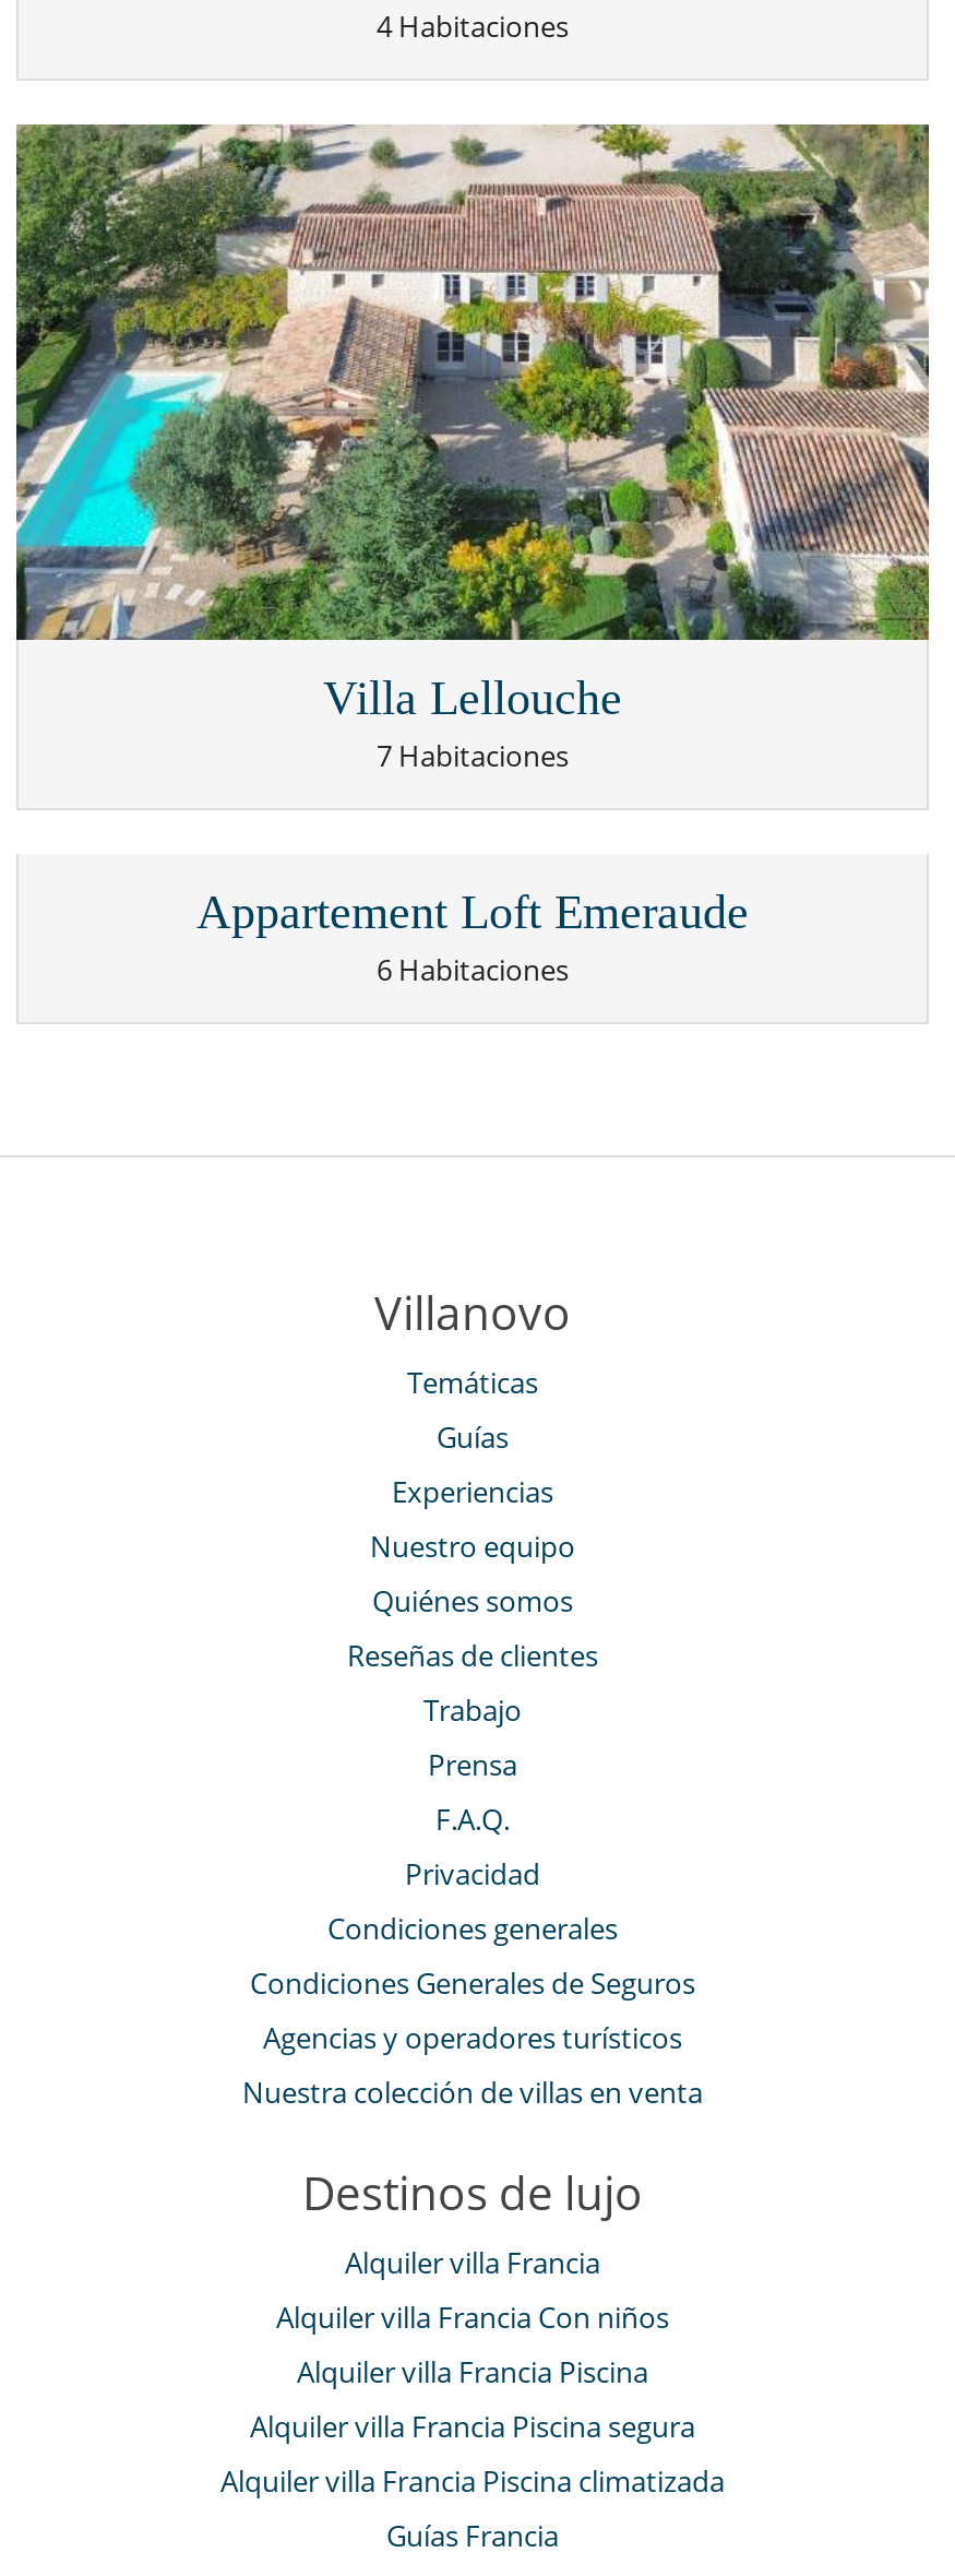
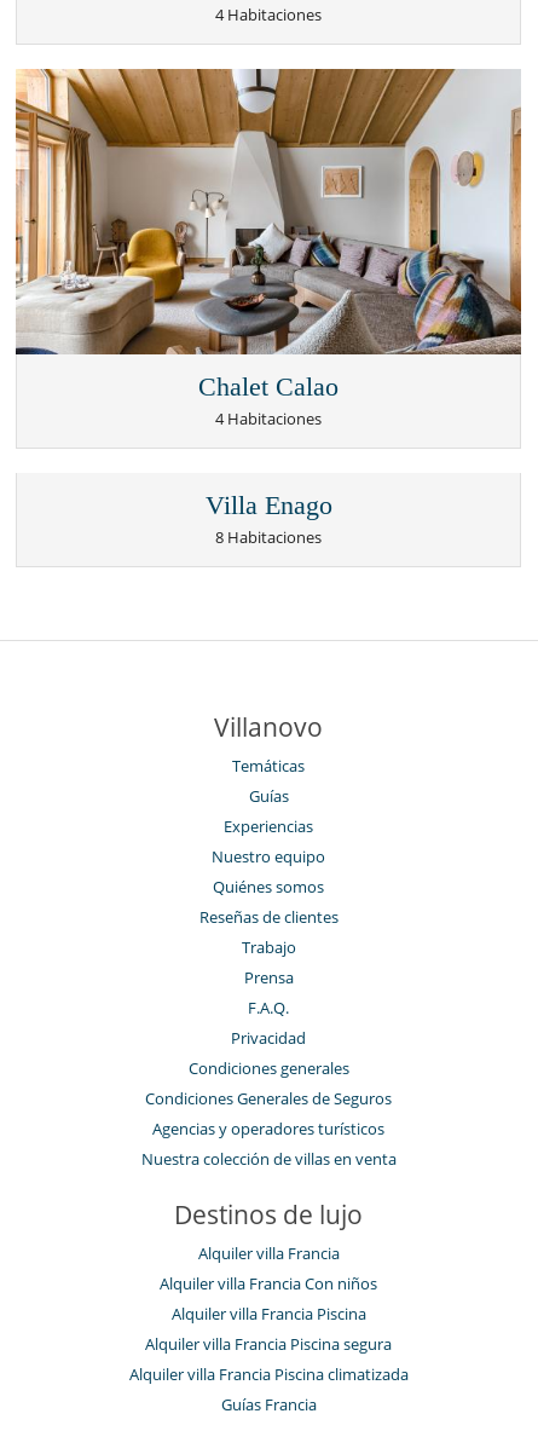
- [image]
- Villa Lellouche
- 7 Habitaciones
+ [image]
+ Chalet Calao
+ 4 Habitaciones

- Appartement Loft Emeraude
- 6 Habitaciones
+ Villa Enago
+ 8 Habitaciones
